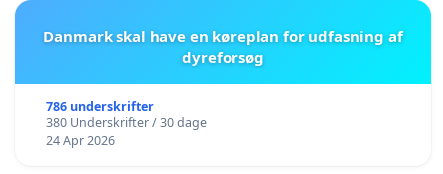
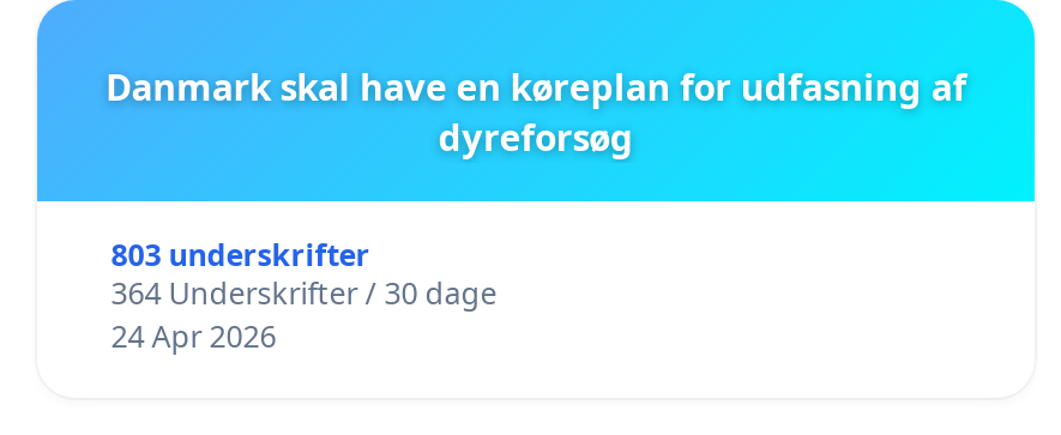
- 786 underskrifter
+ 803 underskrifter

- 380 Underskrifter / 30 dage
+ 364 Underskrifter / 30 dage
